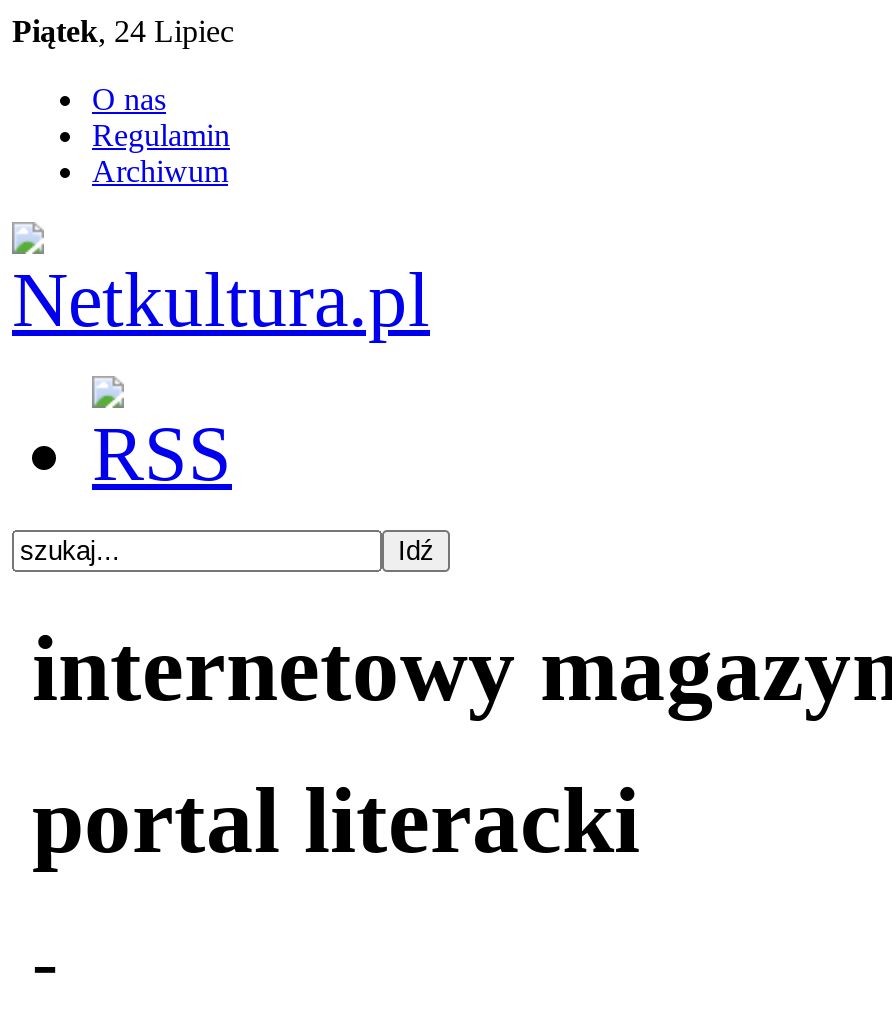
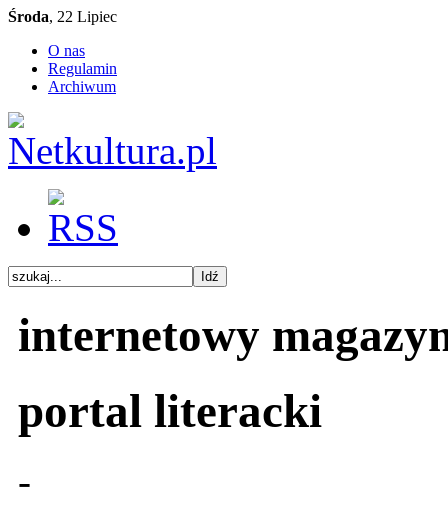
- Piątek, 24 Lipiec
+ Środa, 22 Lipiec
